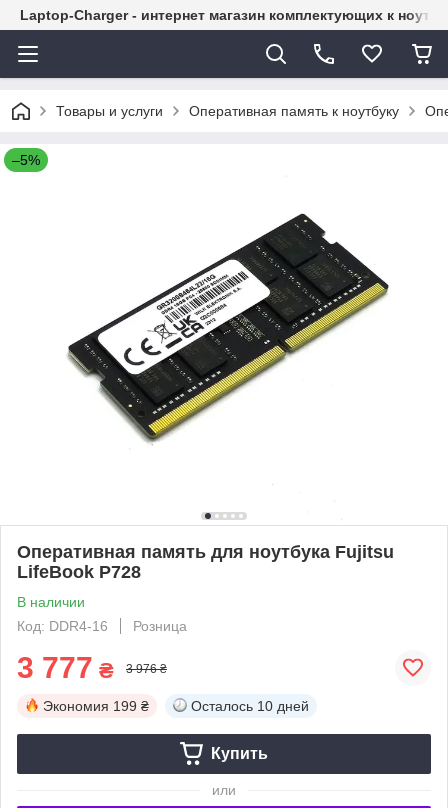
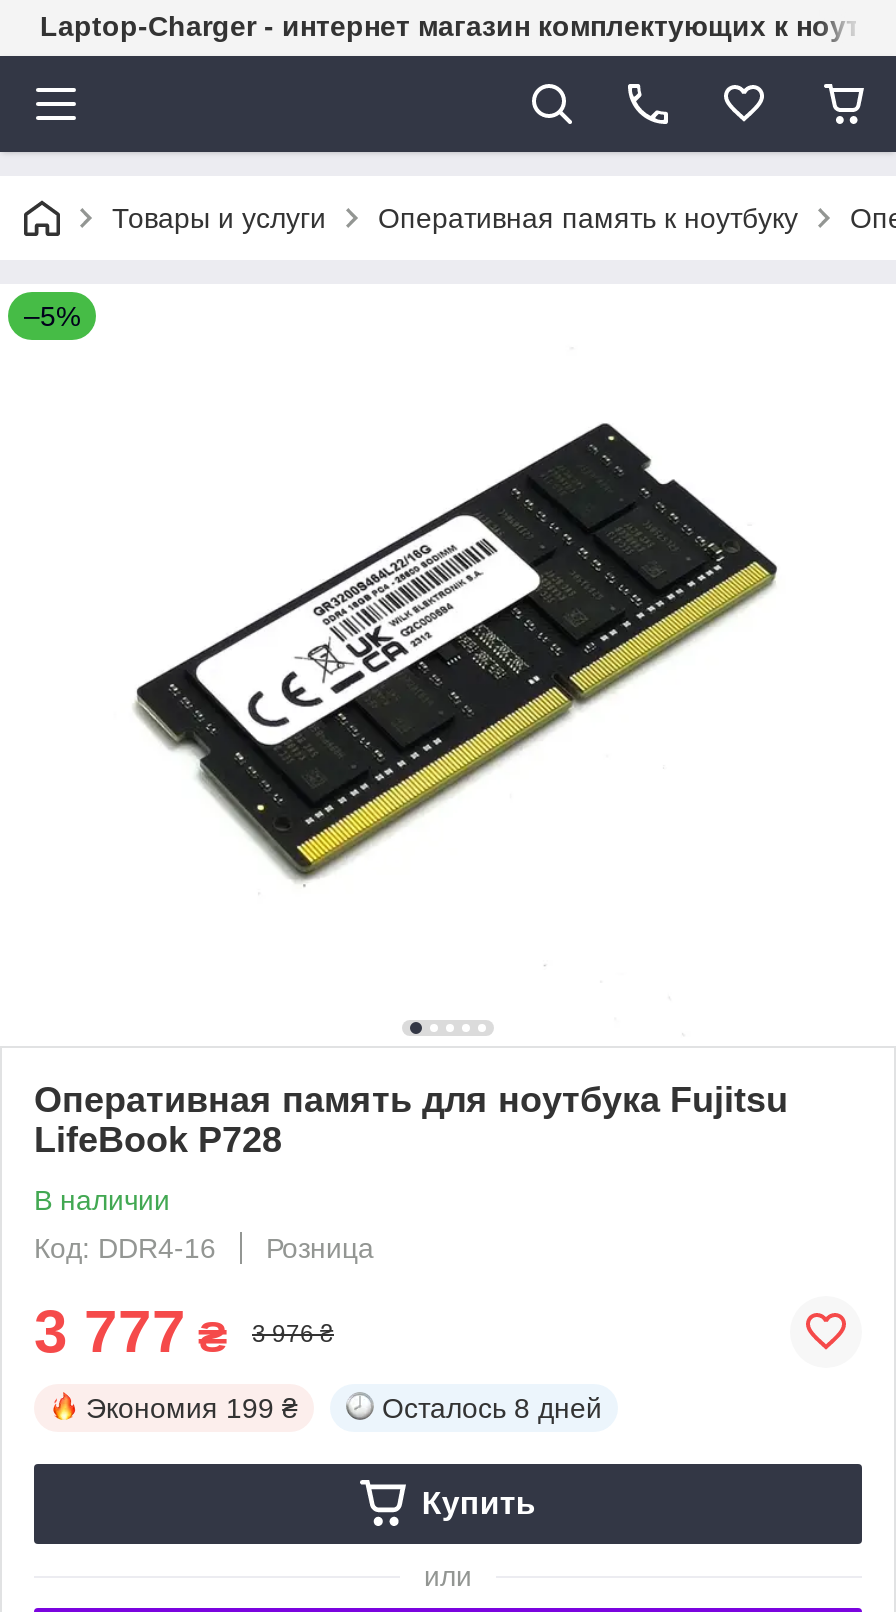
- Осталось 10 дней
+ Осталось 8 дней
